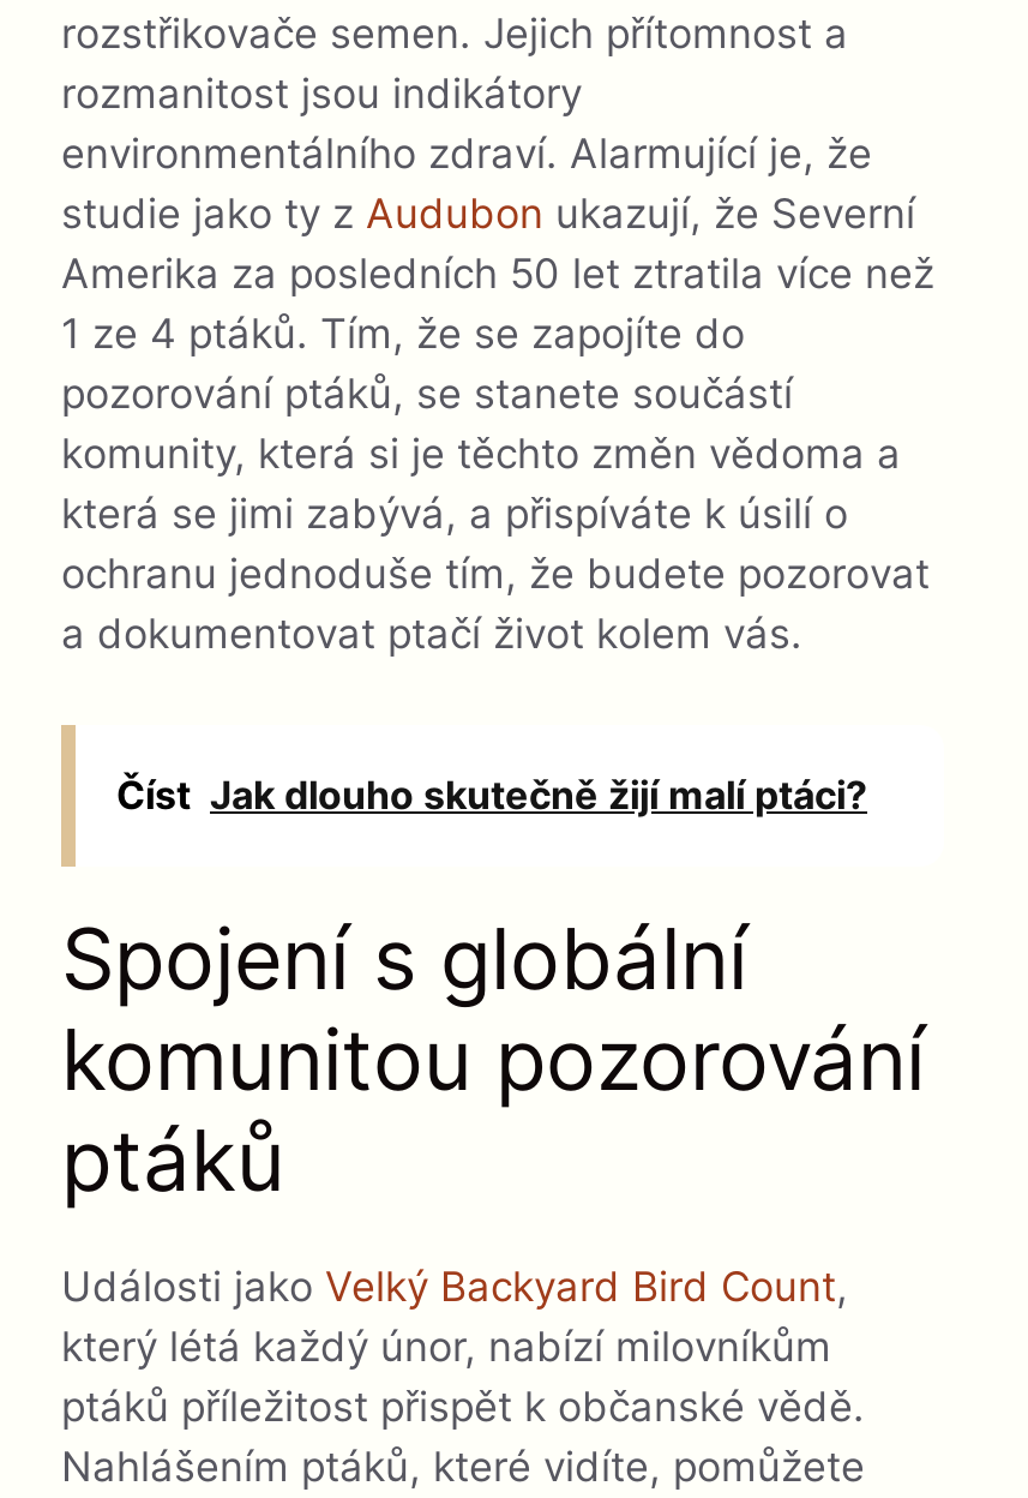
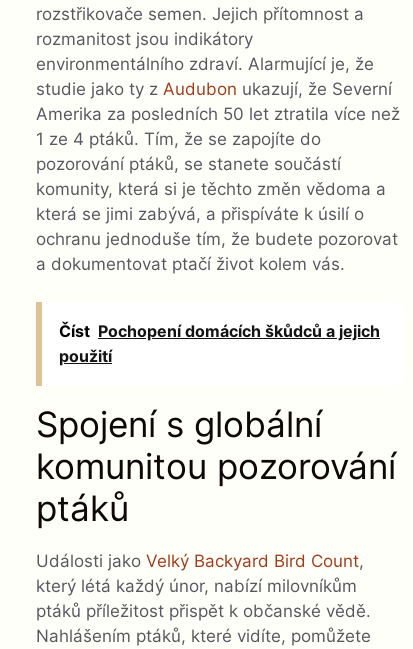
- Číst Jak dlouho skutečně žijí malí ptáci?
+ Číst Pochopení domácích škůdců a jejich
+ použití
